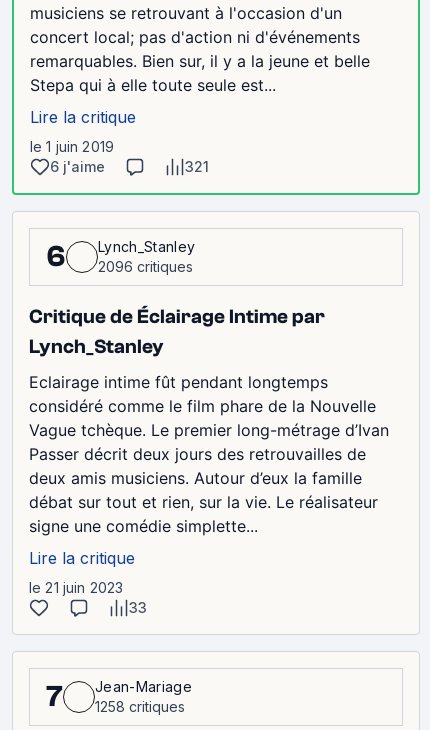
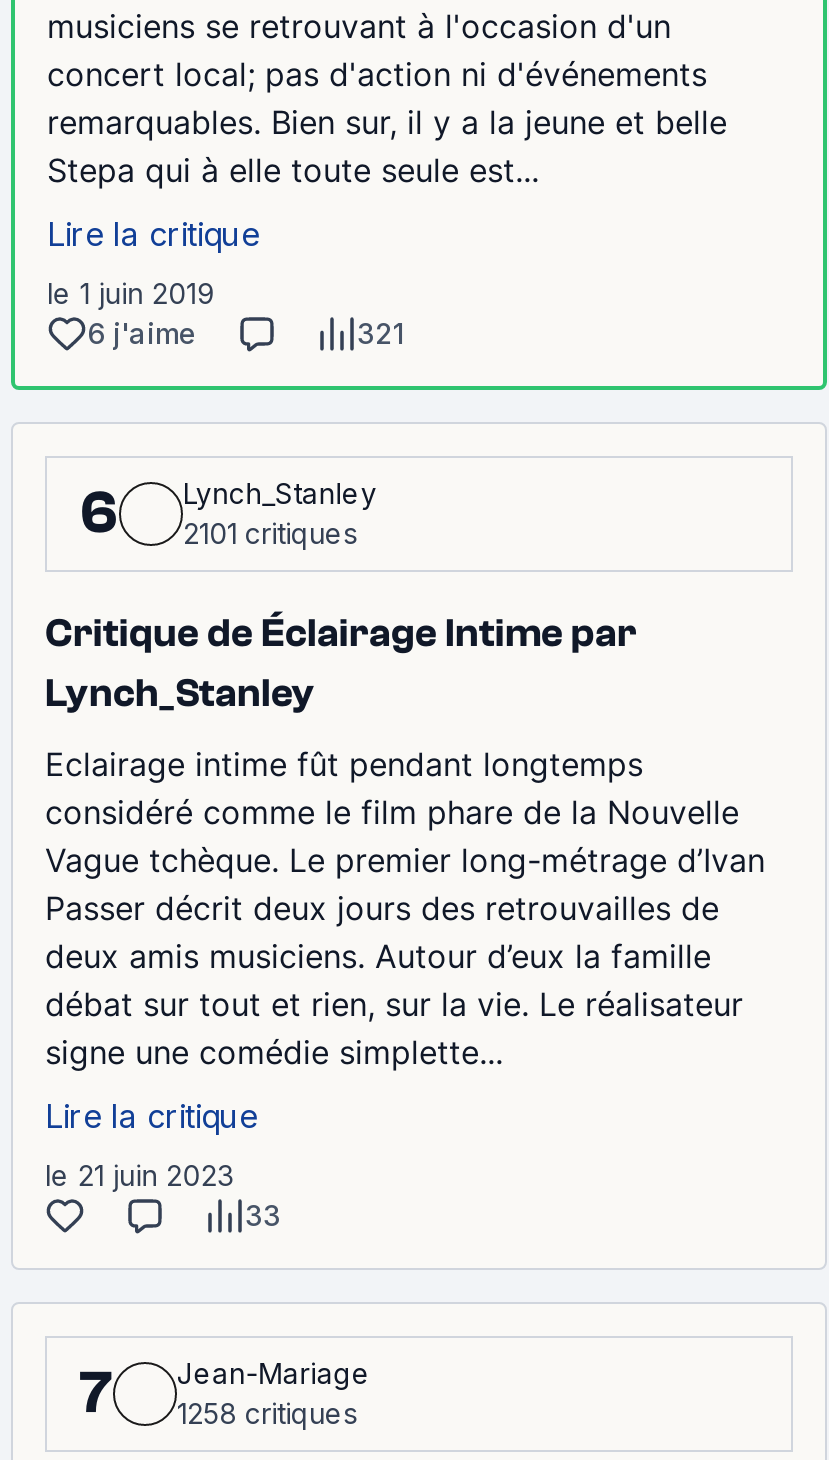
- 6 2096 critiques Lynch_Stanley
+ 6 2101 critiques Lynch_Stanley
